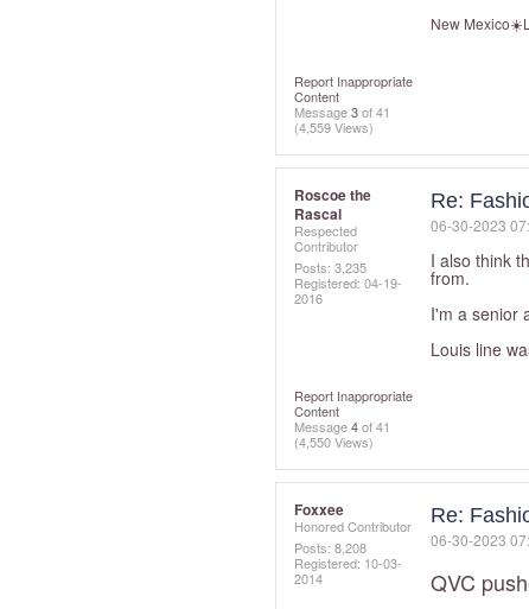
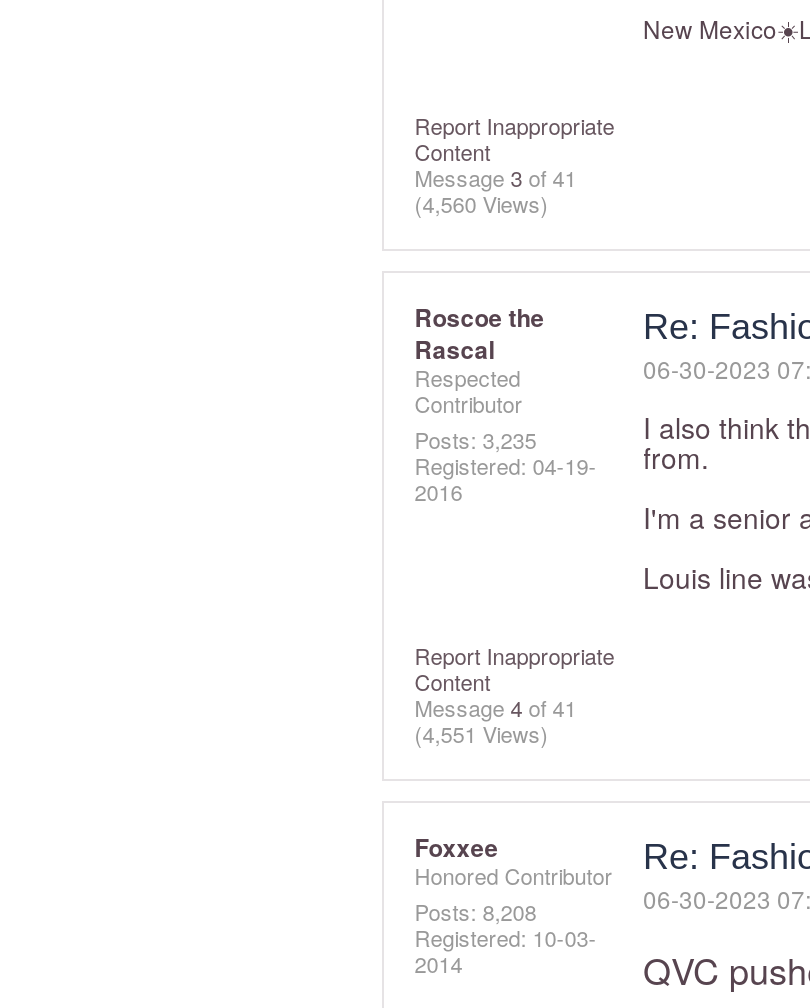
- (4,559 Views)
+ (4,560 Views)

- (4,550 Views)
+ (4,551 Views)
